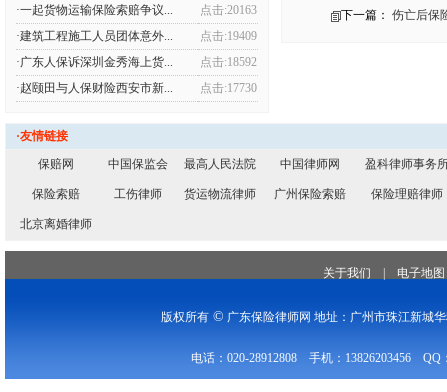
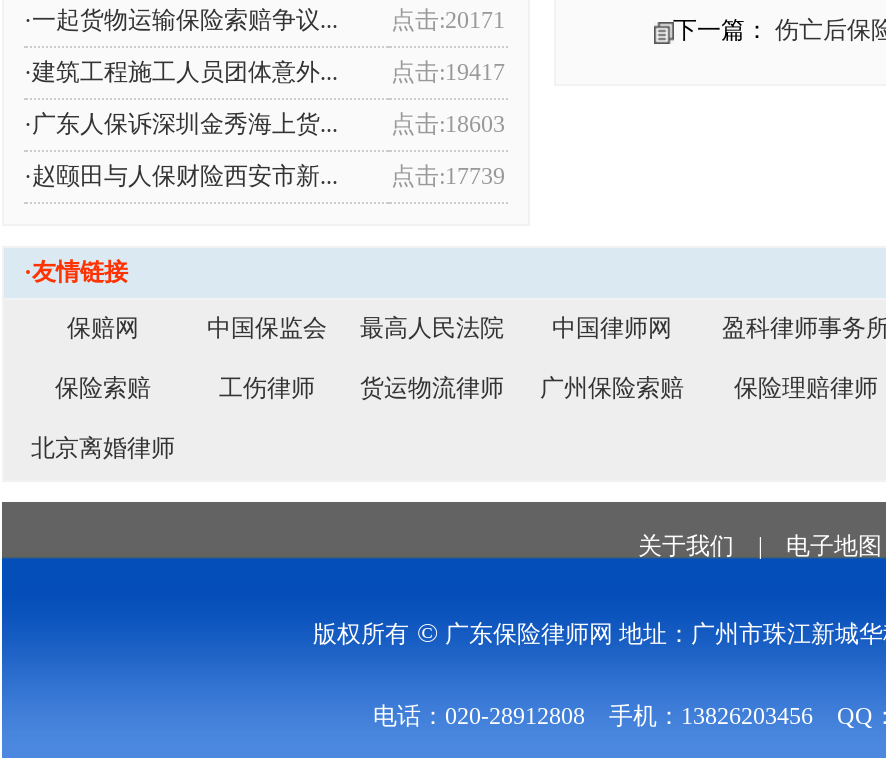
- ·一起货物运输保险索赔争议... 点击:20163
+ ·一起货物运输保险索赔争议... 点击:20171

- ·建筑工程施工人员团体意外... 点击:19409
+ ·建筑工程施工人员团体意外... 点击:19417

- ·广东人保诉深圳金秀海上货... 点击:18592
+ ·广东人保诉深圳金秀海上货... 点击:18603

- ·赵颐田与人保财险西安市新... 点击:17730
+ ·赵颐田与人保财险西安市新... 点击:17739
